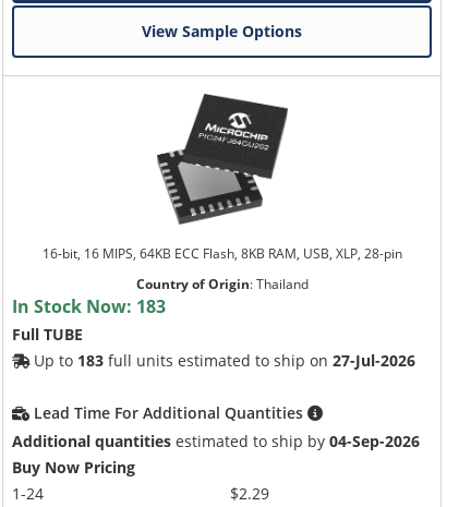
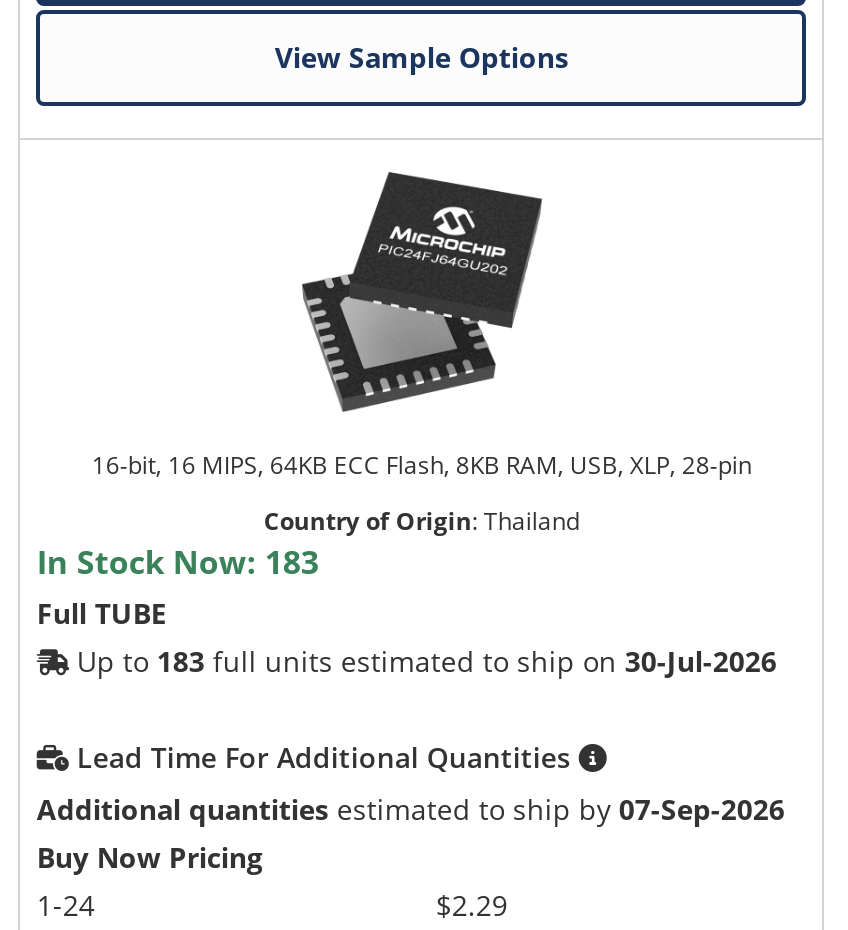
- Up to 183 full units estimated to ship on 27-Jul-2026
+ Up to 183 full units estimated to ship on 30-Jul-2026

- Additional quantities estimated to ship by 04-Sep-2026
+ Additional quantities estimated to ship by 07-Sep-2026
